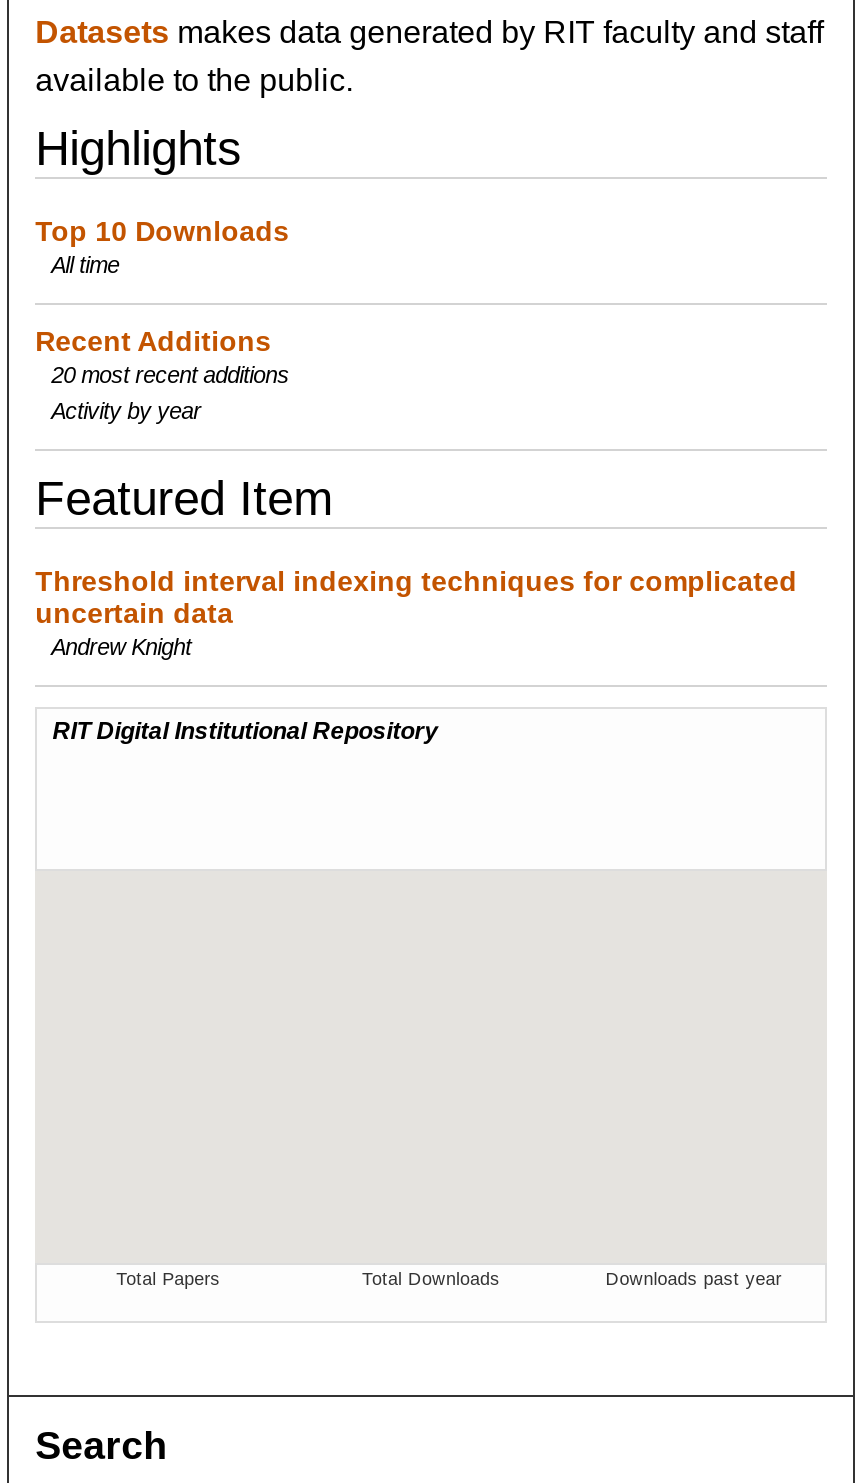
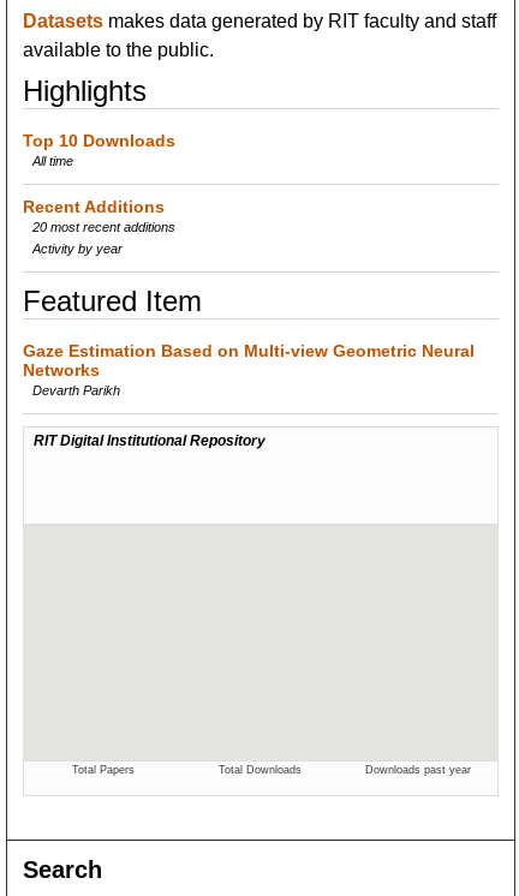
- Threshold interval indexing techniques for complicated
- uncertain data
- Andrew Knight
+ Gaze Estimation Based on Multi-view Geometric Neural
+ Networks
+ Devarth Parikh
